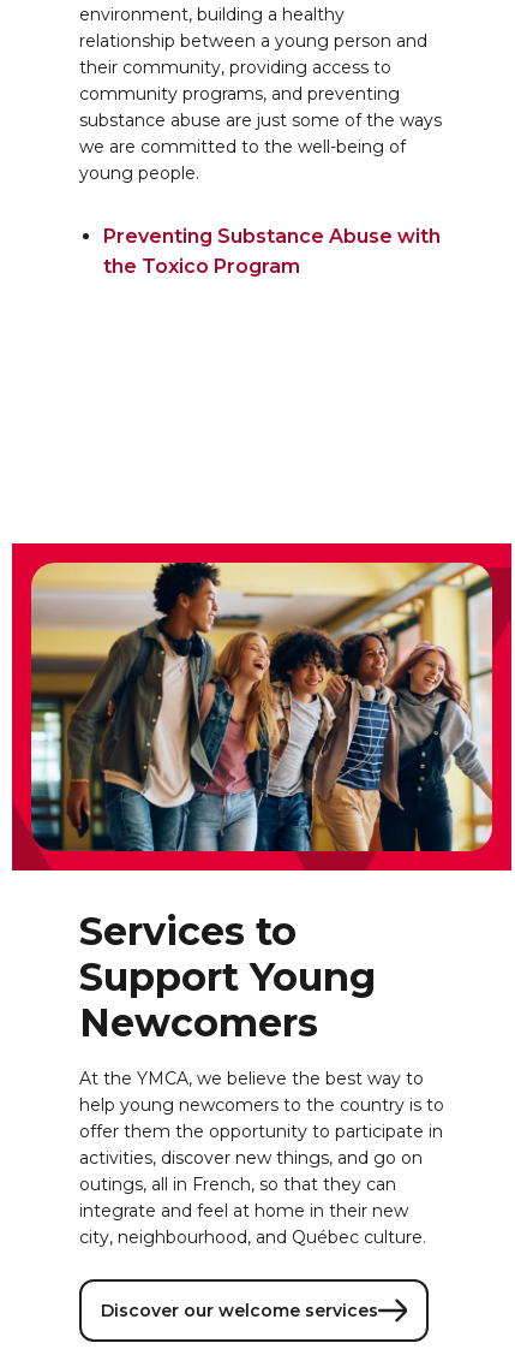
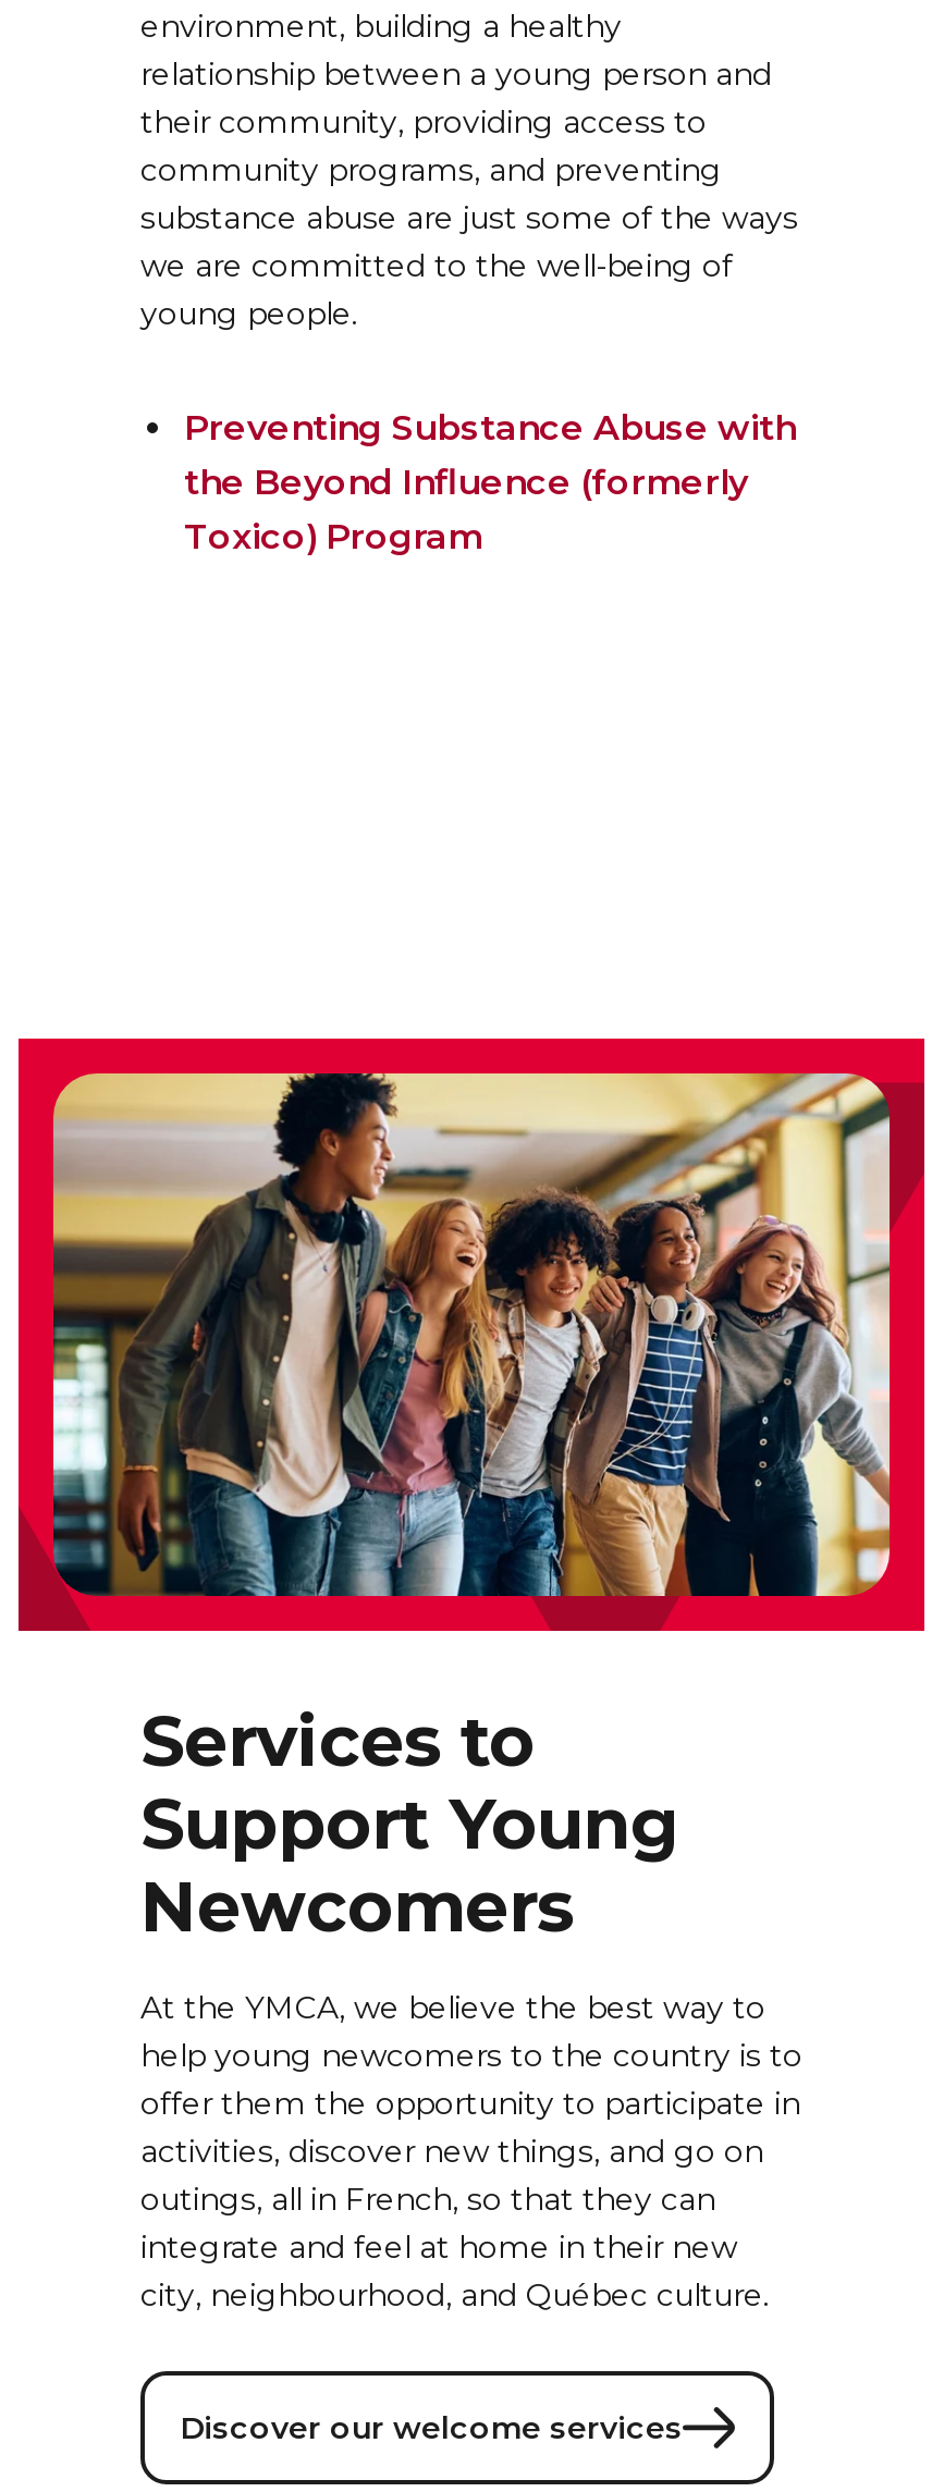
- the Toxico Program
+ the Beyond Influence (formerly
+ Toxico) Program
